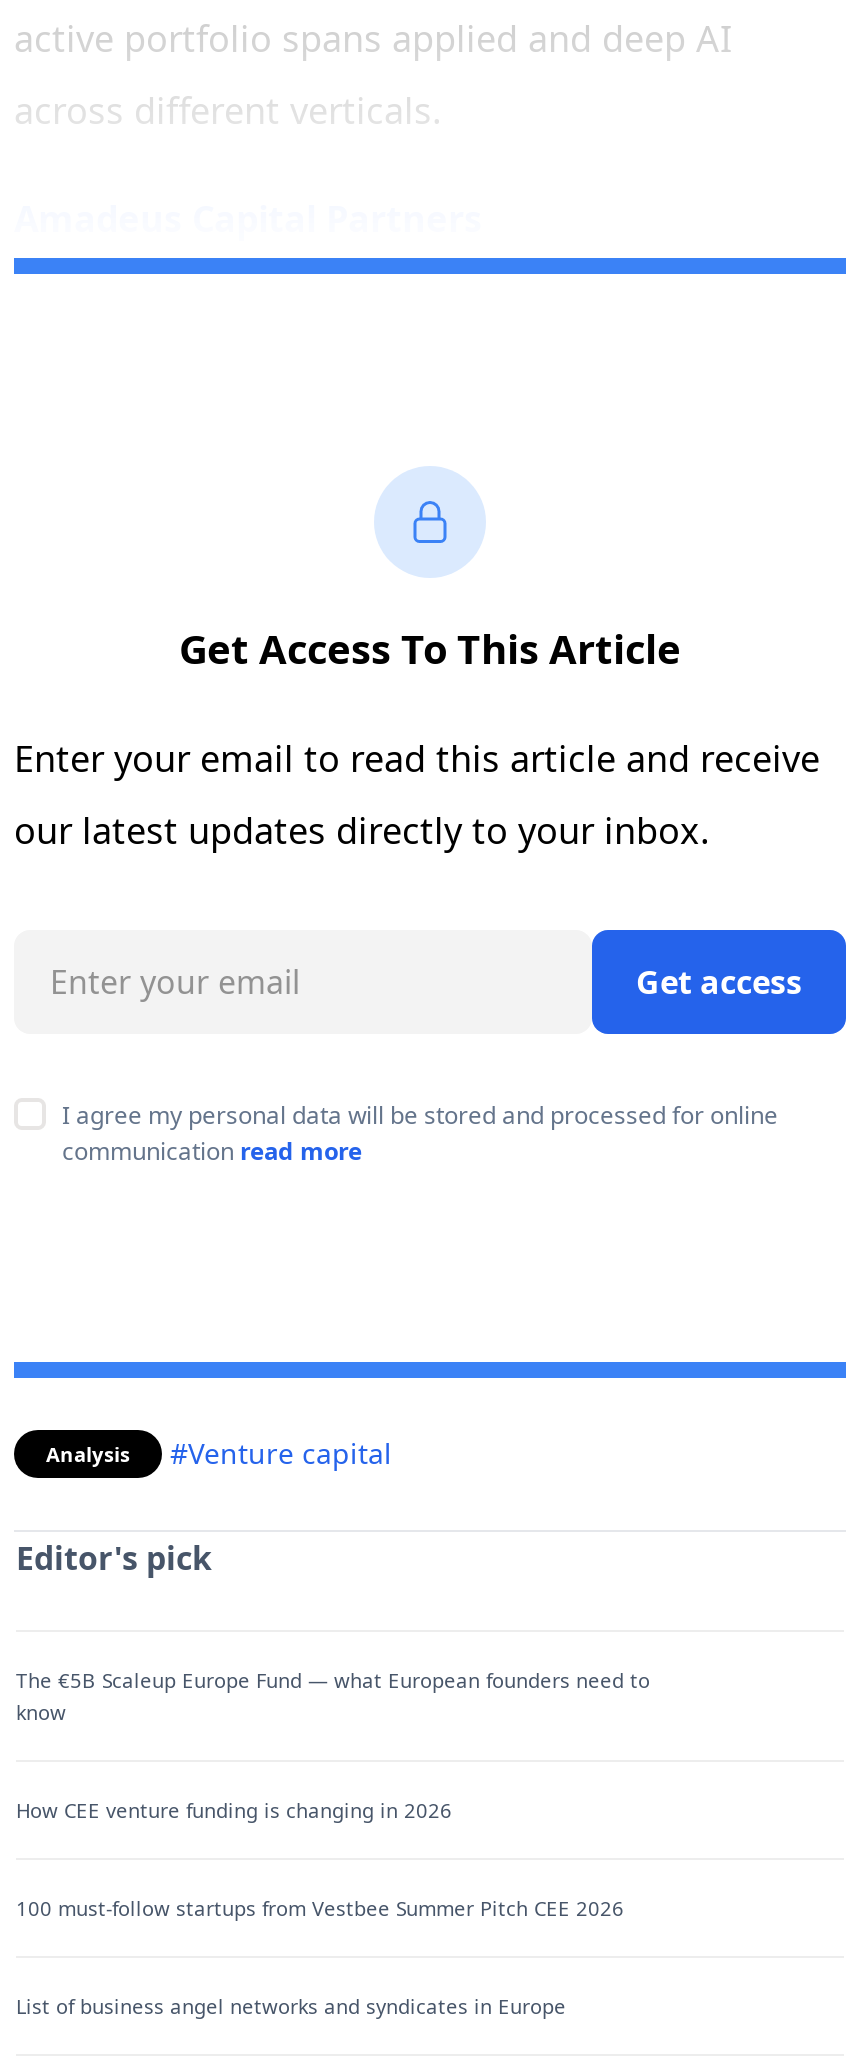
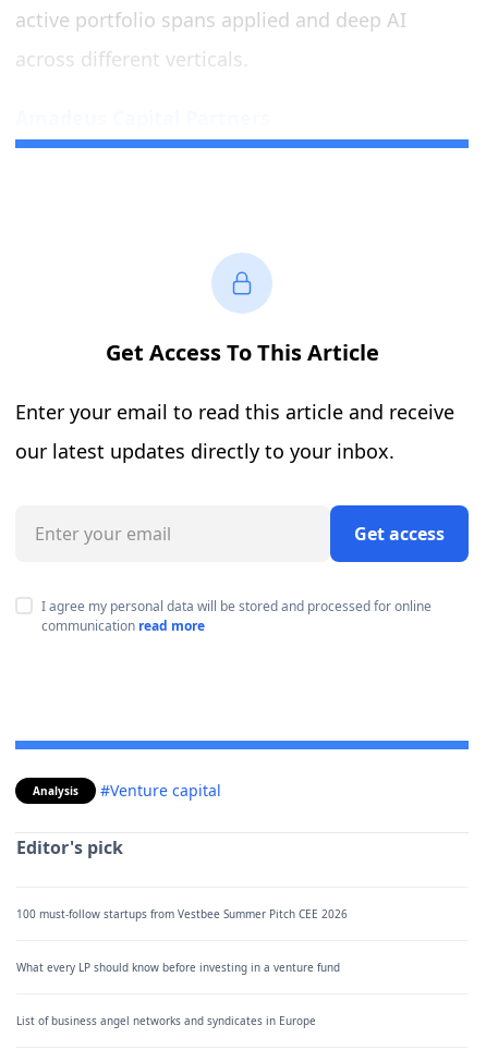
- The €5B Scaleup Europe Fund — what European founders need to
- know
- How CEE venture funding is changing in 2026

moved up: 100 must-follow startups from Vestbee Summer Pitch CEE 2026

+ What every LP should know before investing in a venture fund
